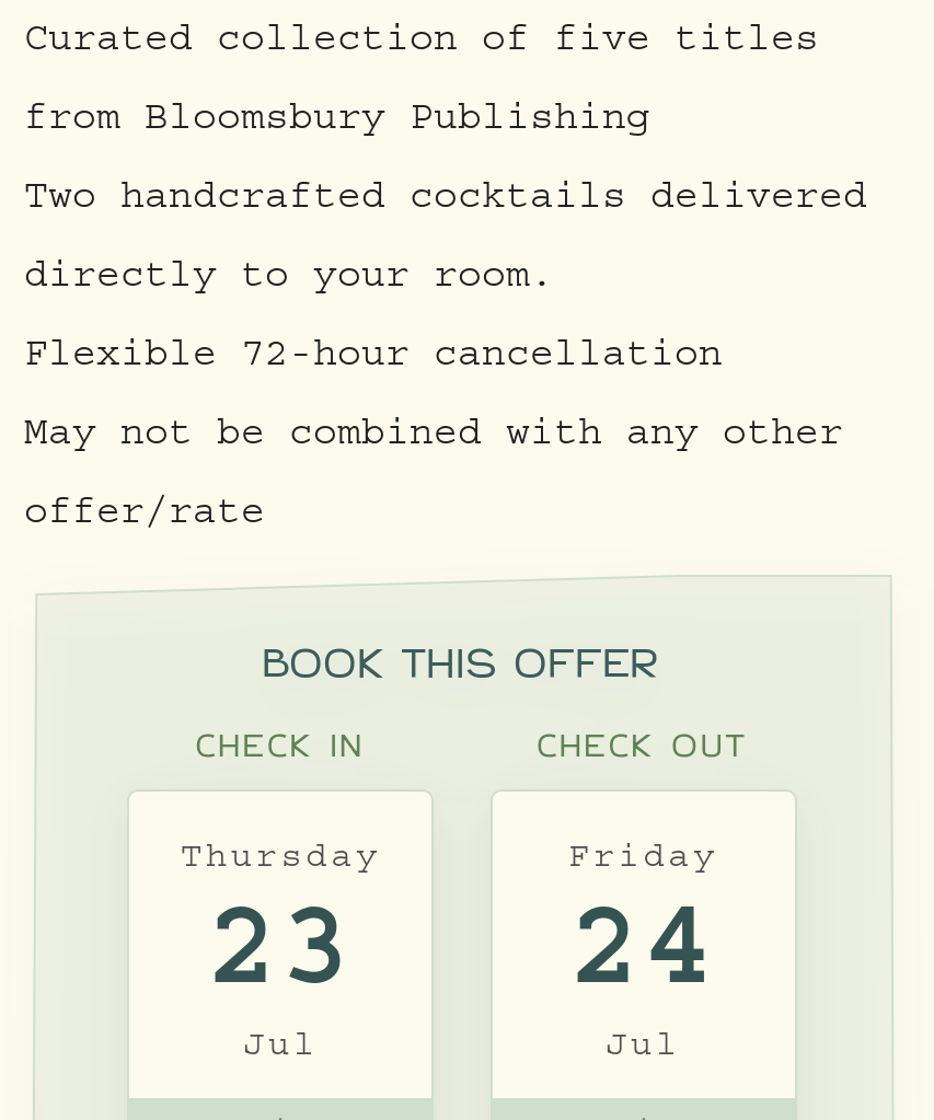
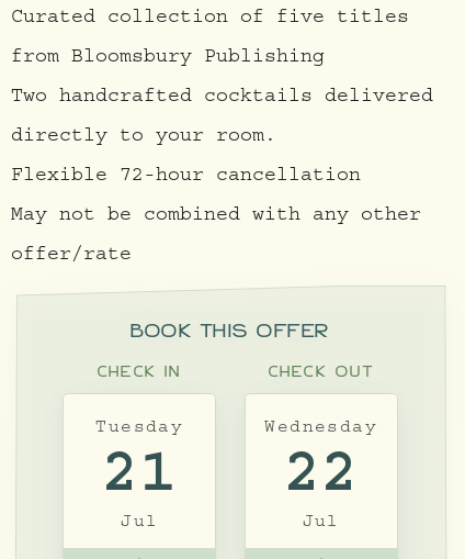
- Thursday
- 23
+ Tuesday
+ 21

- Friday
- 24
+ Wednesday
+ 22
